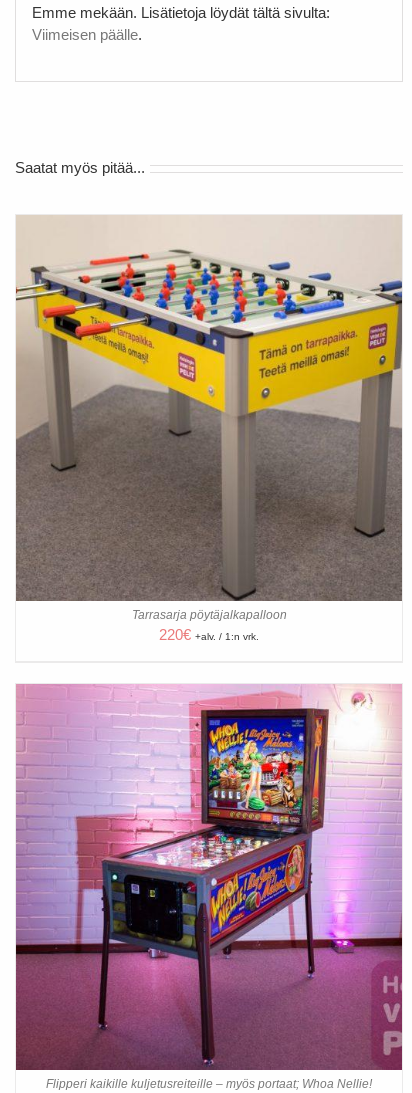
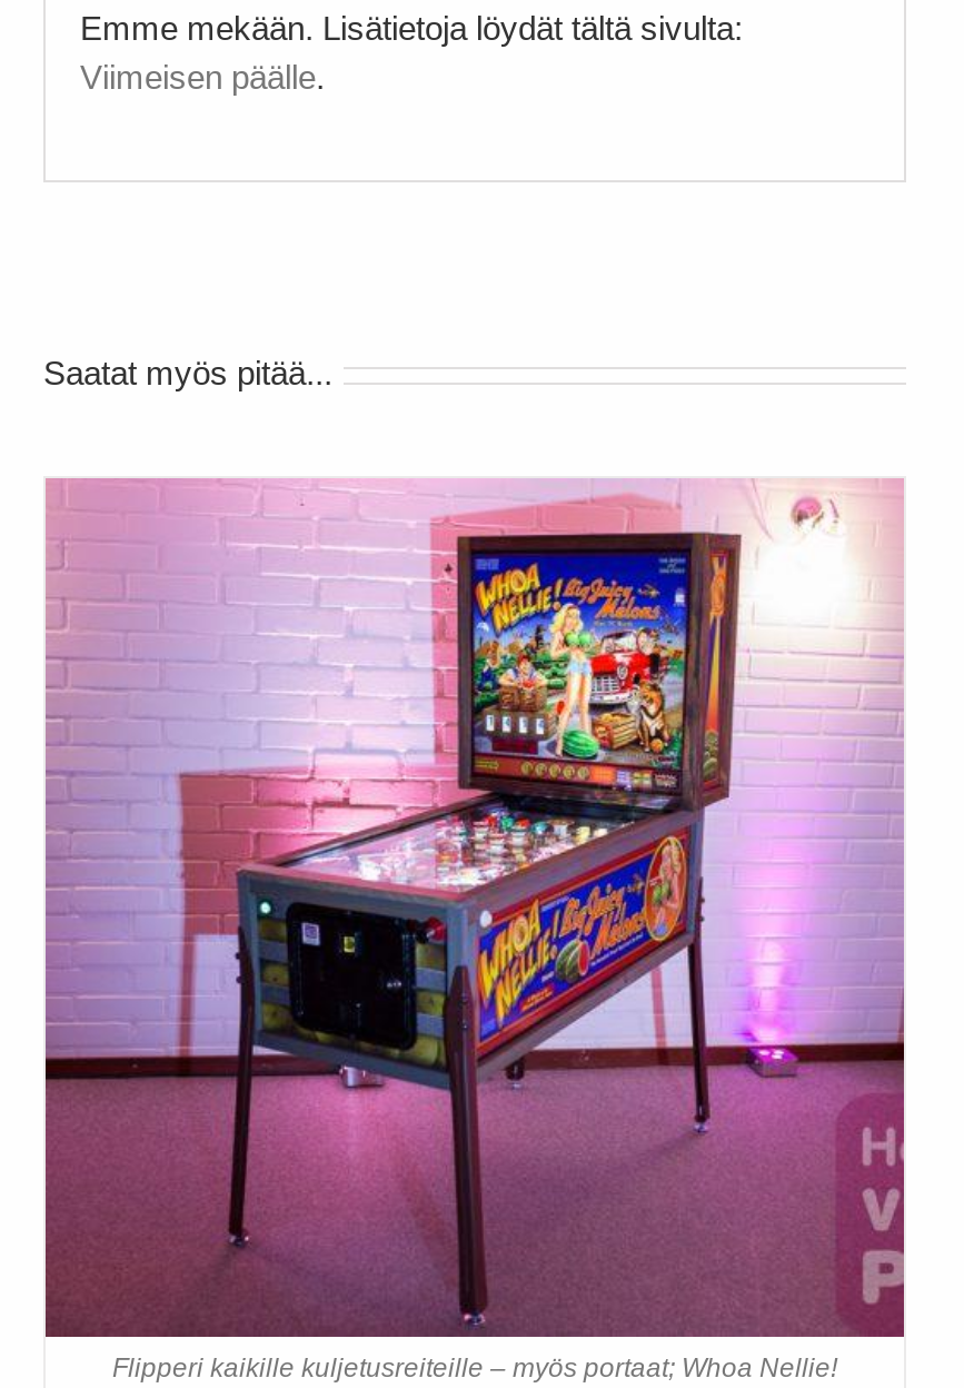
- [image]
- Tarrasarja pöytäjalkapalloon
- 220€ +alv. / 1:n vrk.
